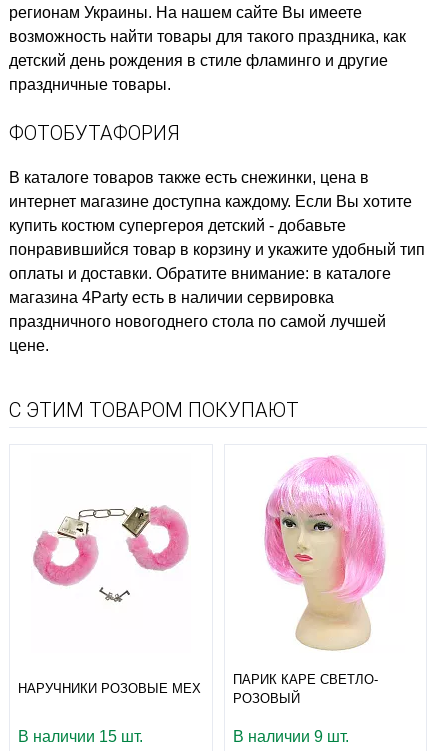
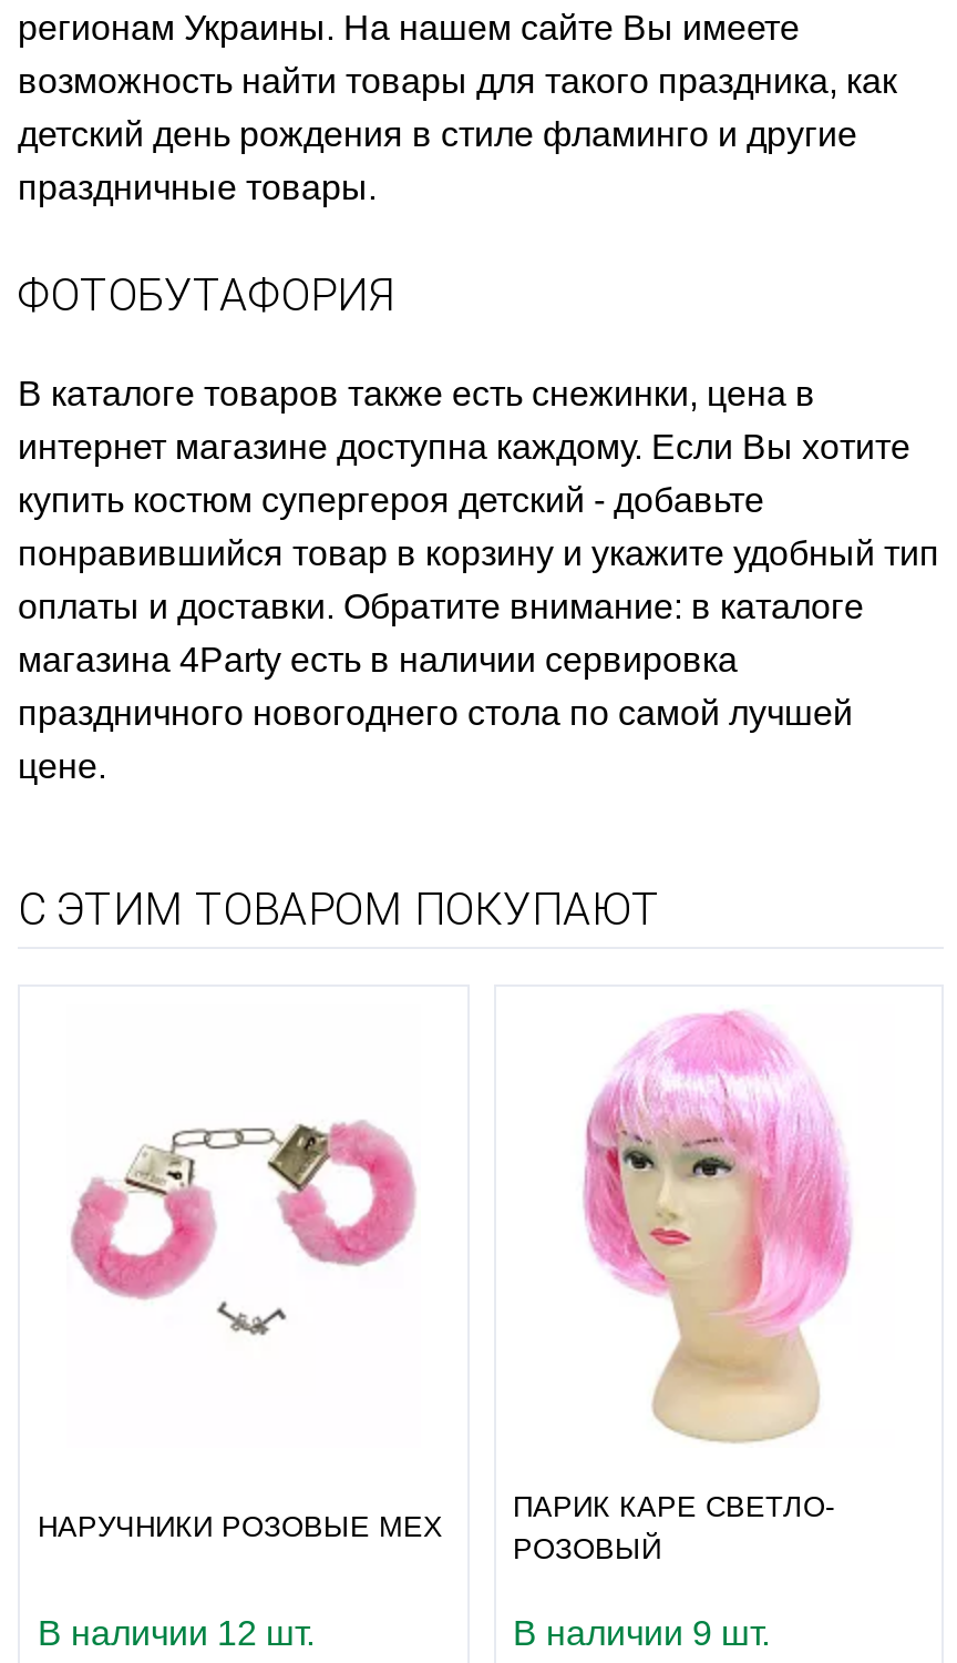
- В наличии 15 шт.
+ В наличии 12 шт.
